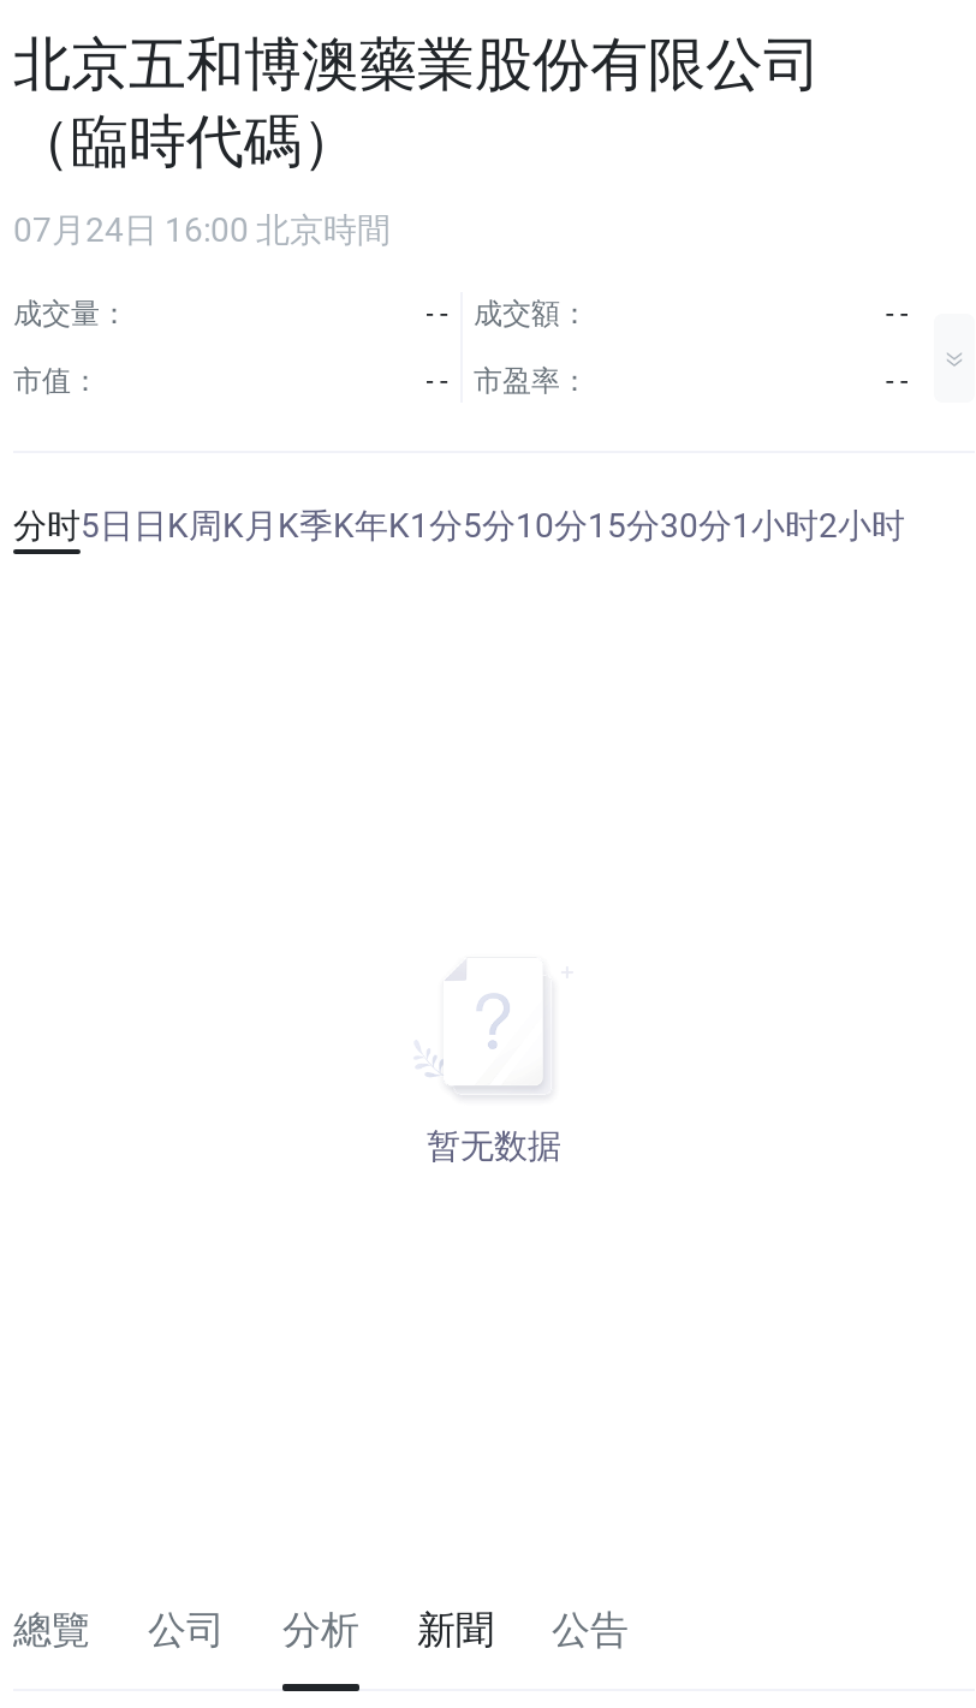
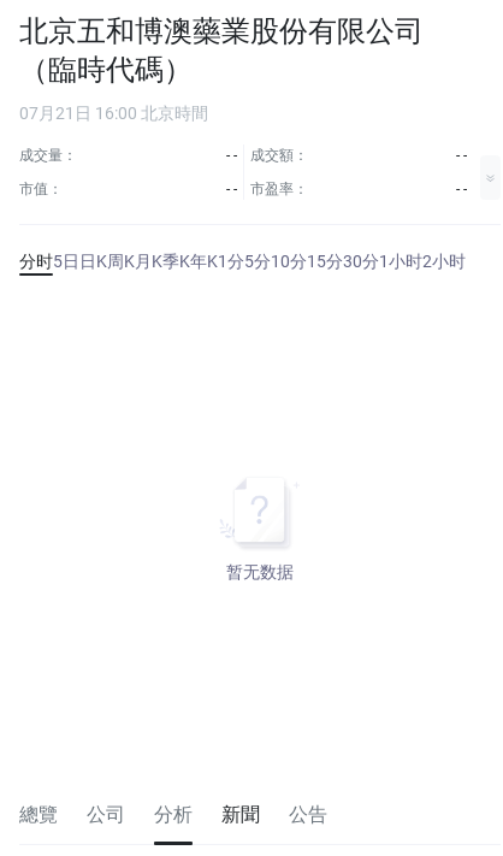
- 07月24日 16:00 北京時間
+ 07月21日 16:00 北京時間
